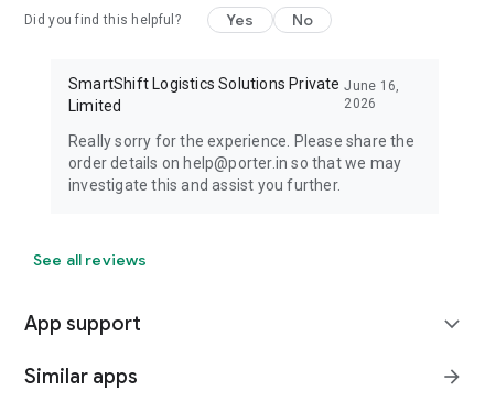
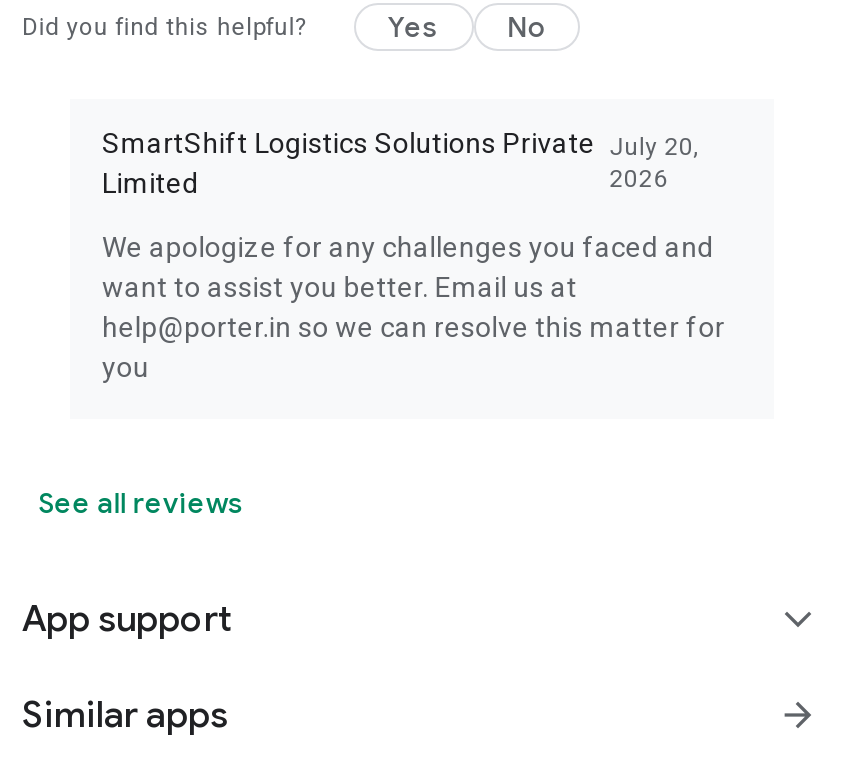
- SmartShift Logistics Solutions Private June 16,
+ SmartShift Logistics Solutions Private July 20,

- Really sorry for the experience. Please share the
- order details on help@porter.in so that we may
- investigate this and assist you further.
+ We apologize for any challenges you faced and
+ want to assist you better. Email us at
+ help@porter.in so we can resolve this matter for
+ you
